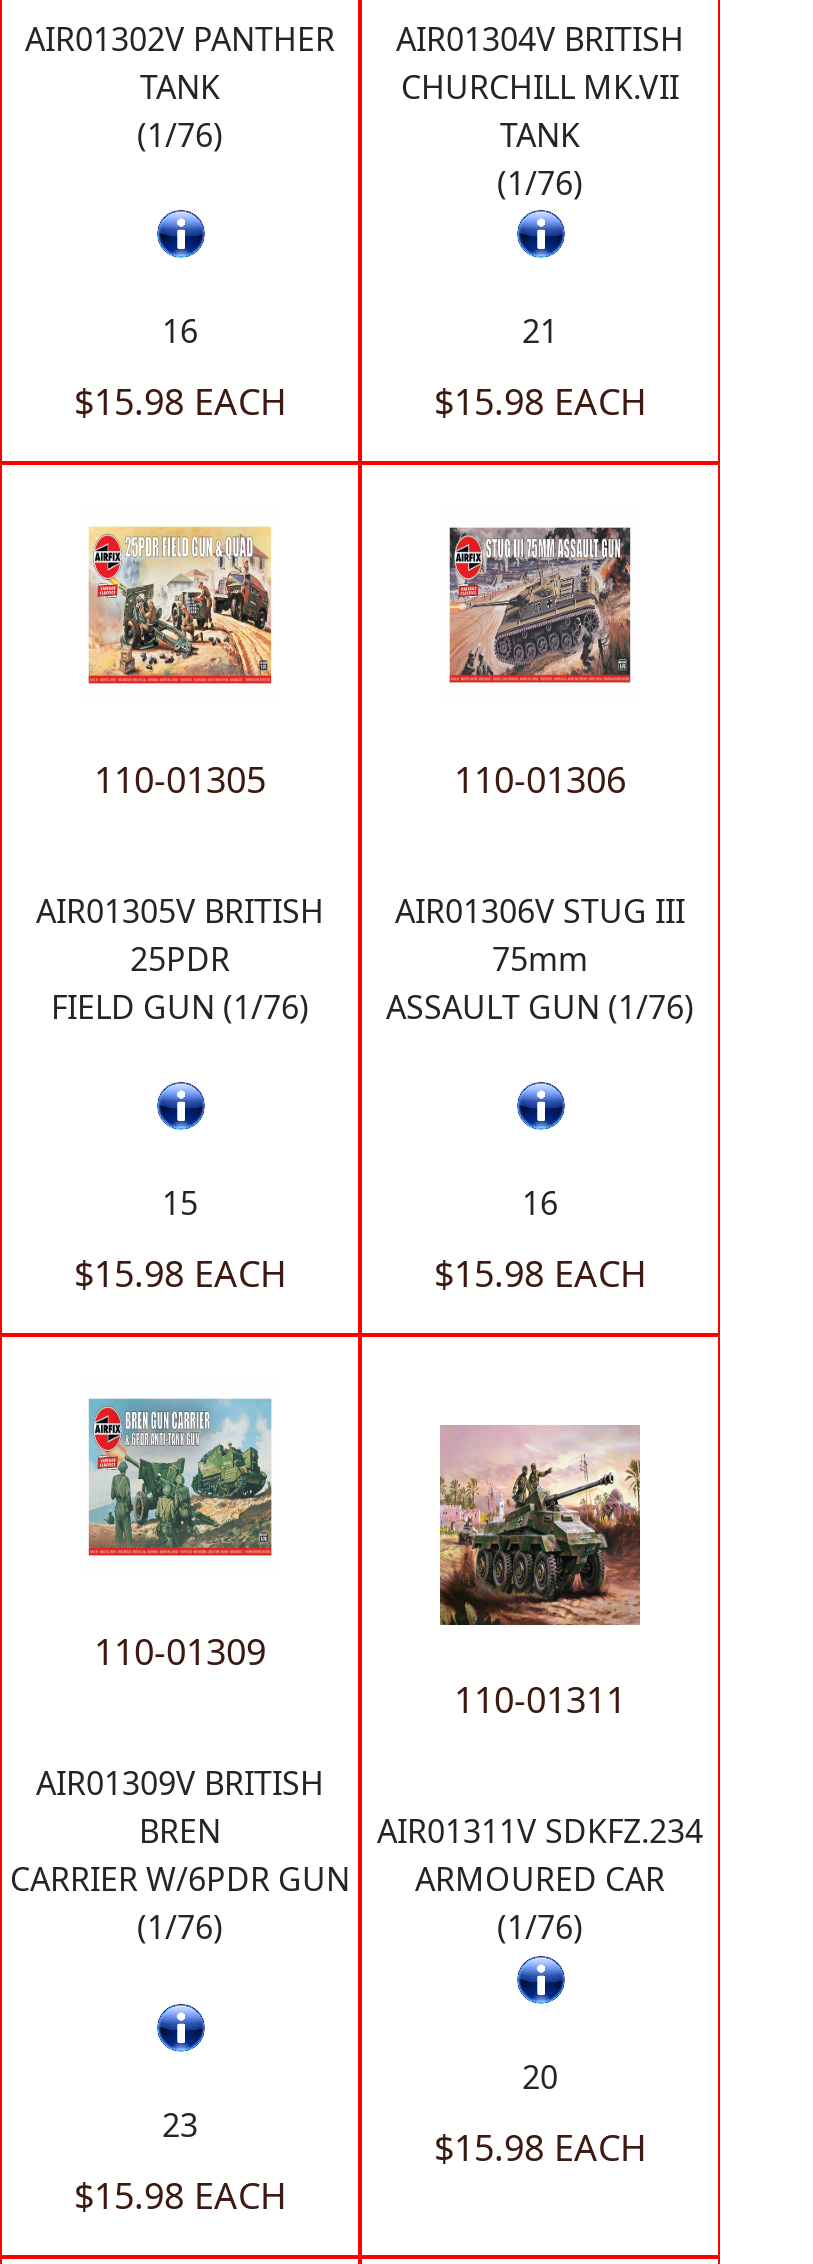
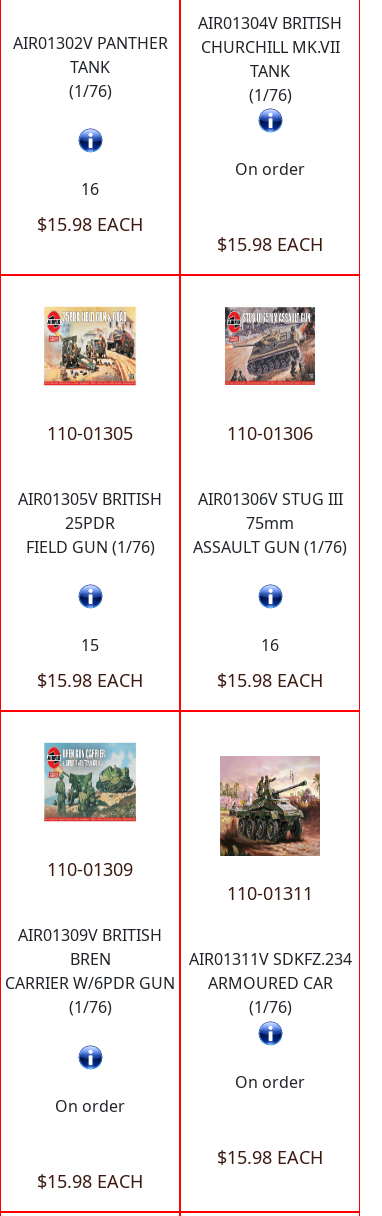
- 21
+ On order

- 20
+ On order

- 23
+ On order
